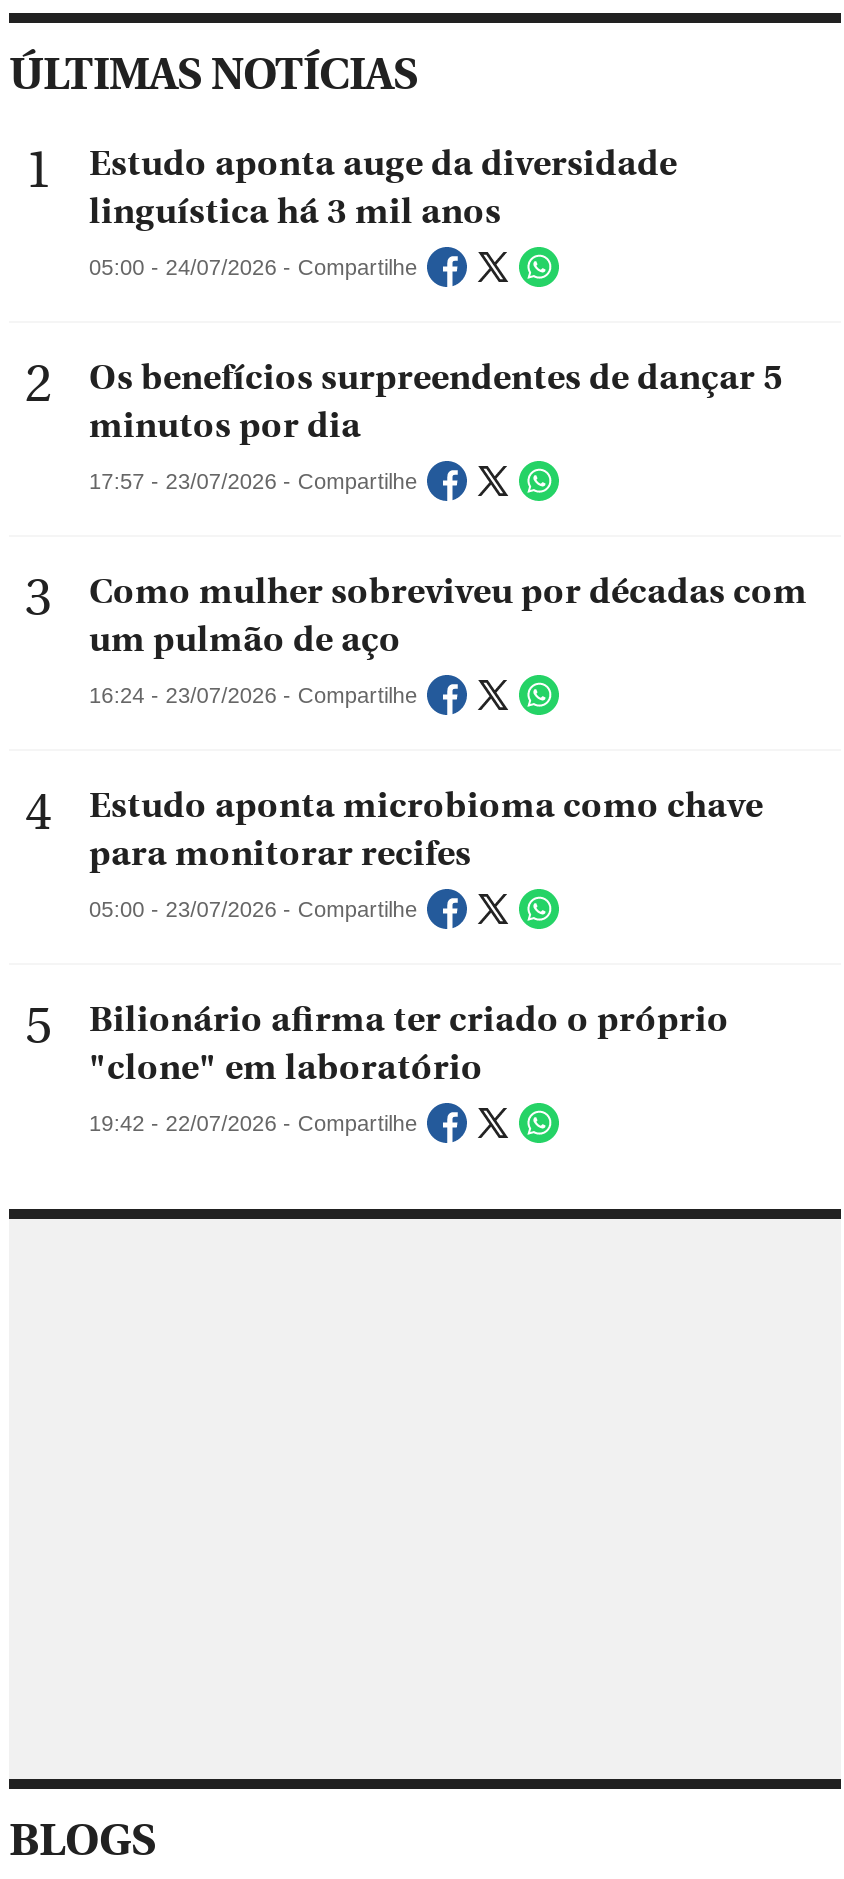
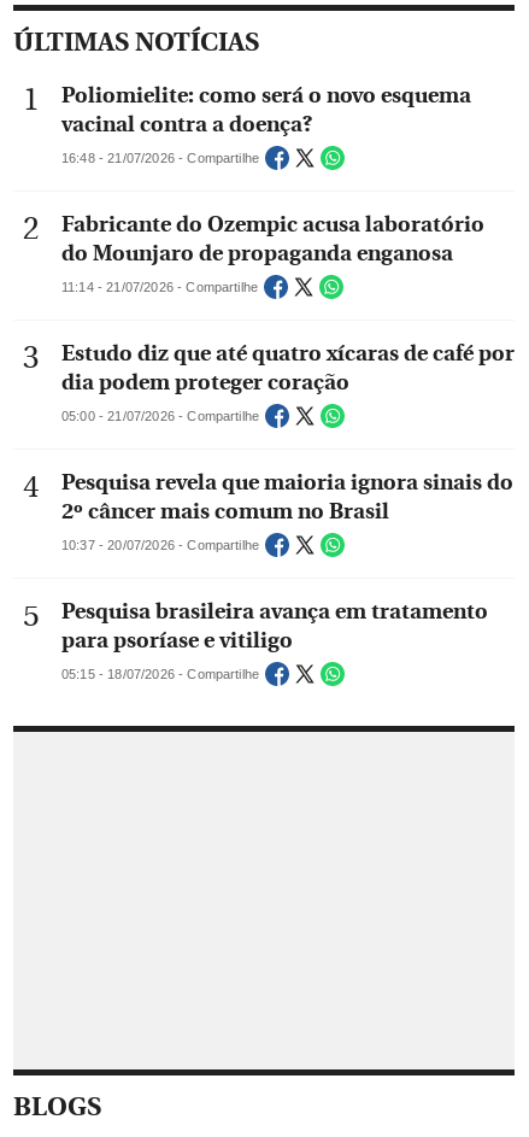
- Estudo aponta auge da diversidade
- linguística há 3 mil anos
+ Poliomielite: como será o novo esquema
+ vacinal contra a doença?

- 05:00 - 24/07/2026 - Compartilhe
+ 16:48 - 21/07/2026 - Compartilhe

- Os benefícios surpreendentes de dançar 5
- minutos por dia
+ Fabricante do Ozempic acusa laboratório
+ do Mounjaro de propaganda enganosa

- 17:57 - 23/07/2026 - Compartilhe
+ 11:14 - 21/07/2026 - Compartilhe

- Como mulher sobreviveu por décadas com
- um pulmão de aço
+ Estudo diz que até quatro xícaras de café por
+ dia podem proteger coração

- 16:24 - 23/07/2026 - Compartilhe
+ 05:00 - 21/07/2026 - Compartilhe

- Estudo aponta microbioma como chave
- para monitorar recifes
+ Pesquisa revela que maioria ignora sinais do
+ 2º câncer mais comum no Brasil

- 05:00 - 23/07/2026 - Compartilhe
+ 10:37 - 20/07/2026 - Compartilhe

- Bilionário afirma ter criado o próprio
- "clone" em laboratório
+ Pesquisa brasileira avança em tratamento
+ para psoríase e vitiligo

- 19:42 - 22/07/2026 - Compartilhe
+ 05:15 - 18/07/2026 - Compartilhe
